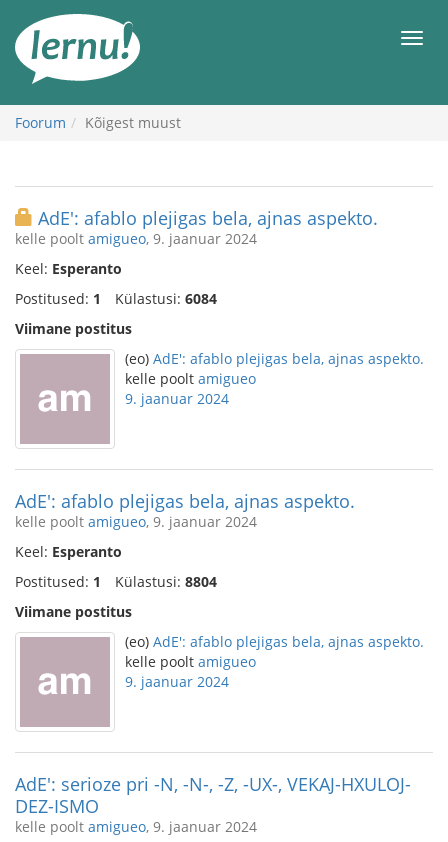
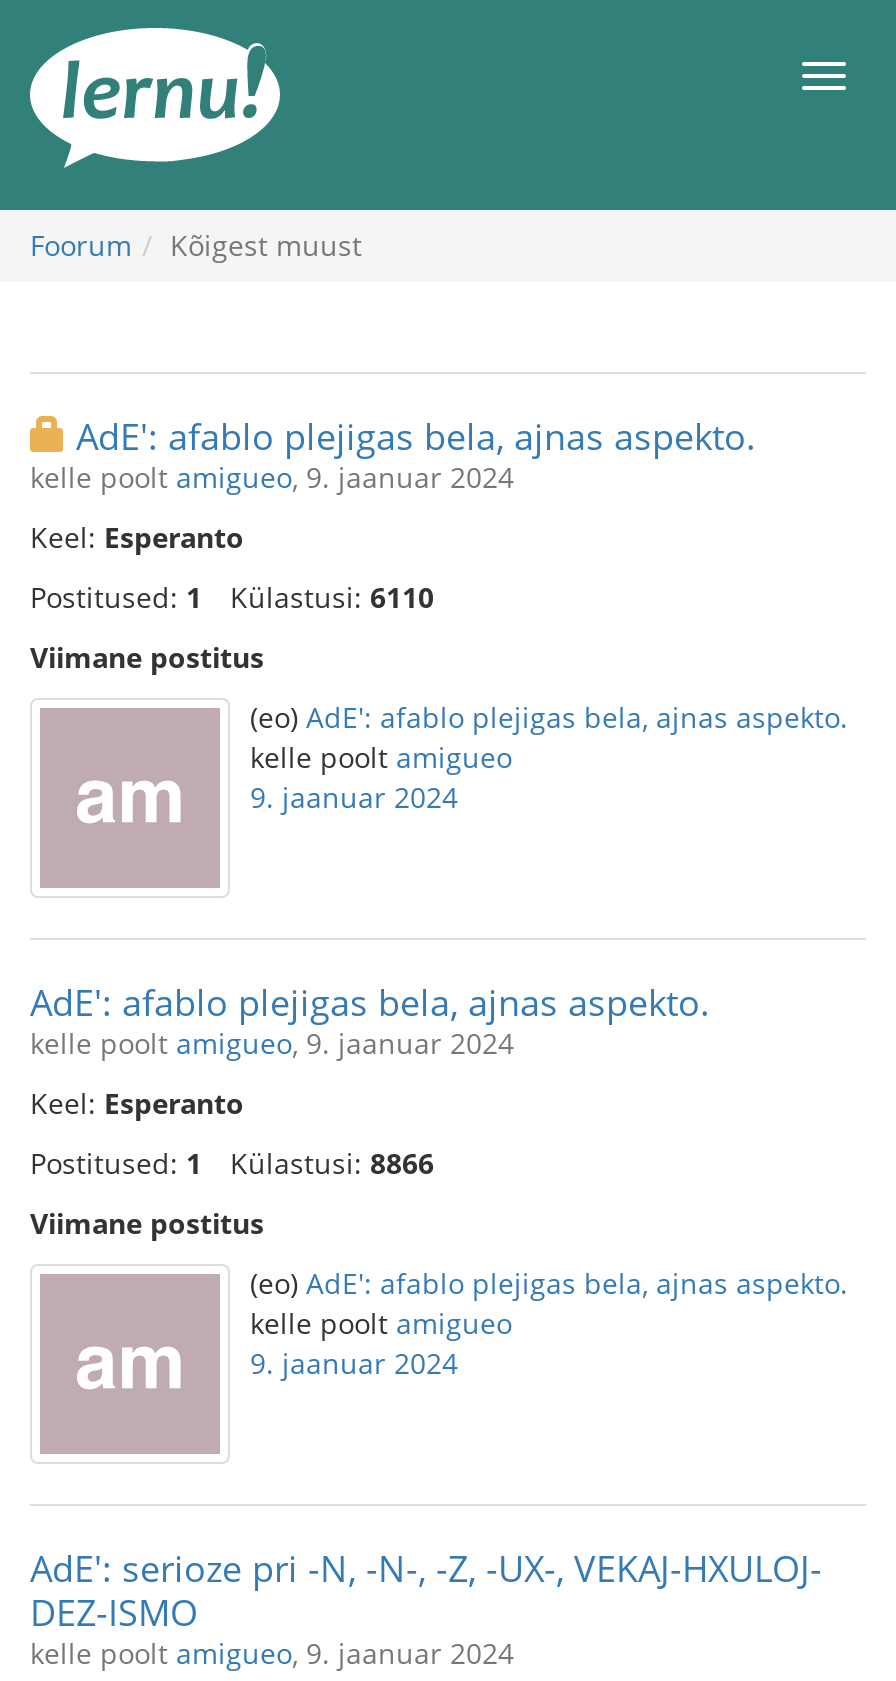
- Postitused: 1 Külastusi: 6084
+ Postitused: 1 Külastusi: 6110

- Postitused: 1 Külastusi: 8804
+ Postitused: 1 Külastusi: 8866
